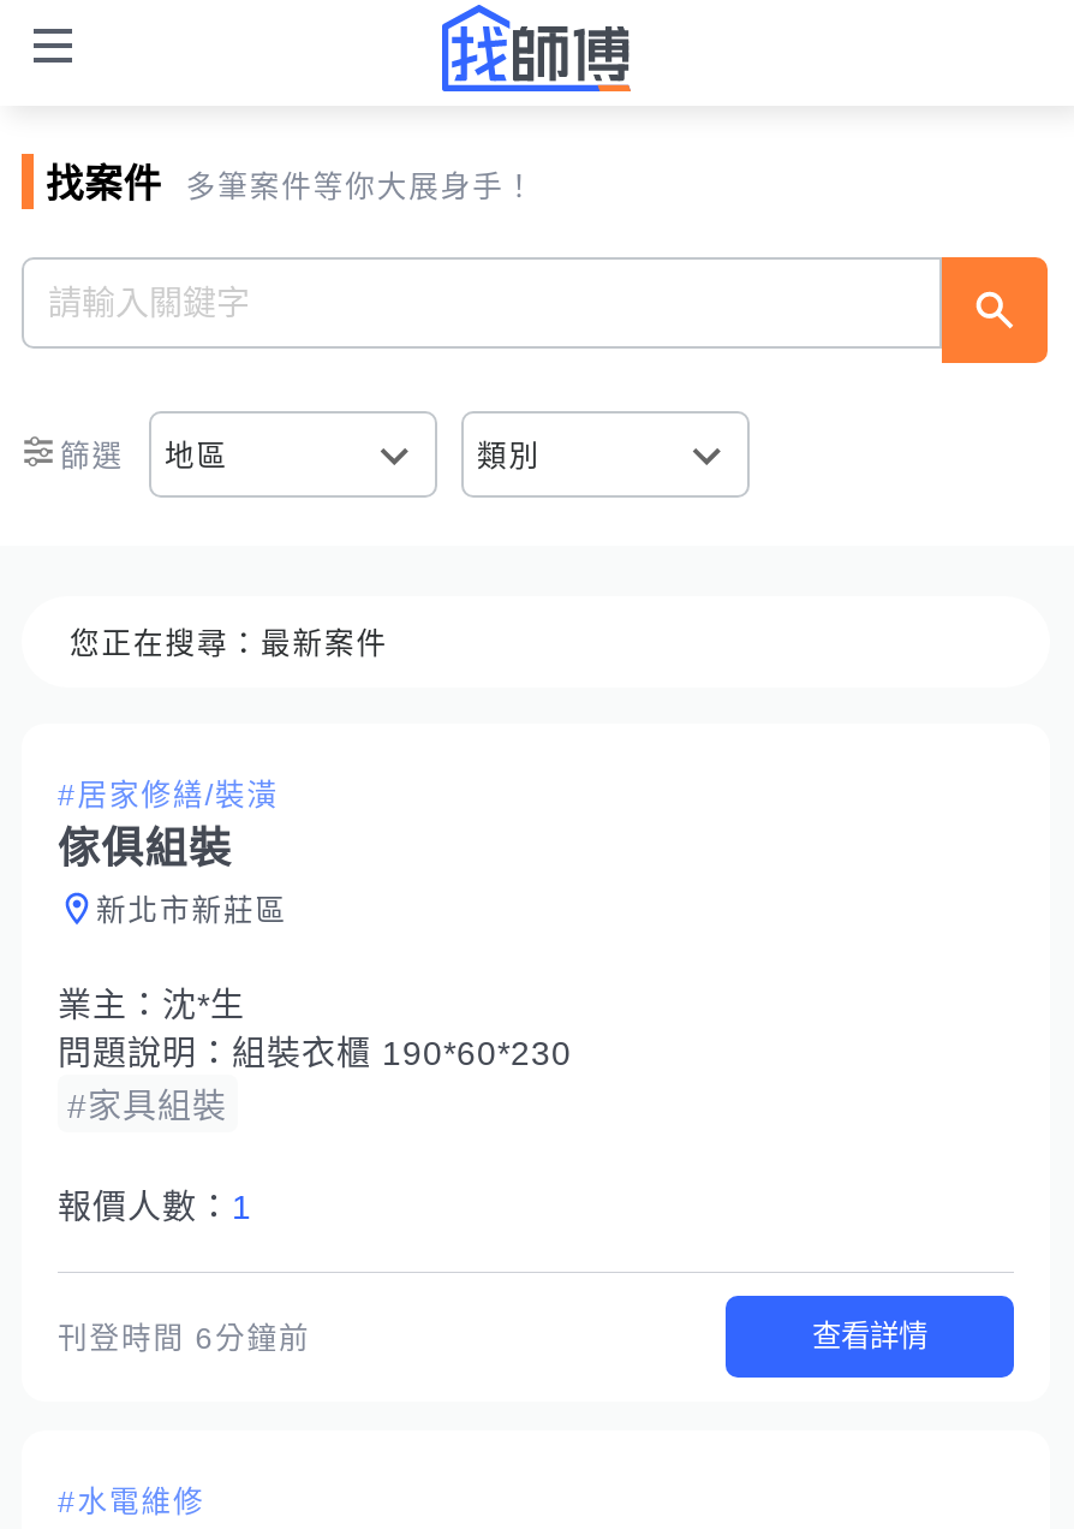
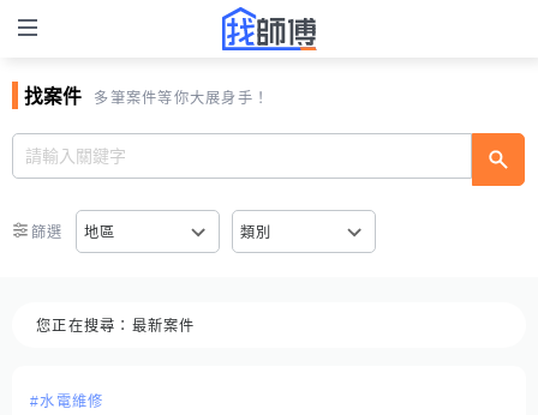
- #居家修繕/裝潢
- 傢俱組裝
- 新北市新莊區
- 業主：沈*生
- 問題說明：組裝衣櫃 190*60*230
- #家具組裝
- 報價人數：1
- 刊登時間6分鐘前
- 查看詳情
